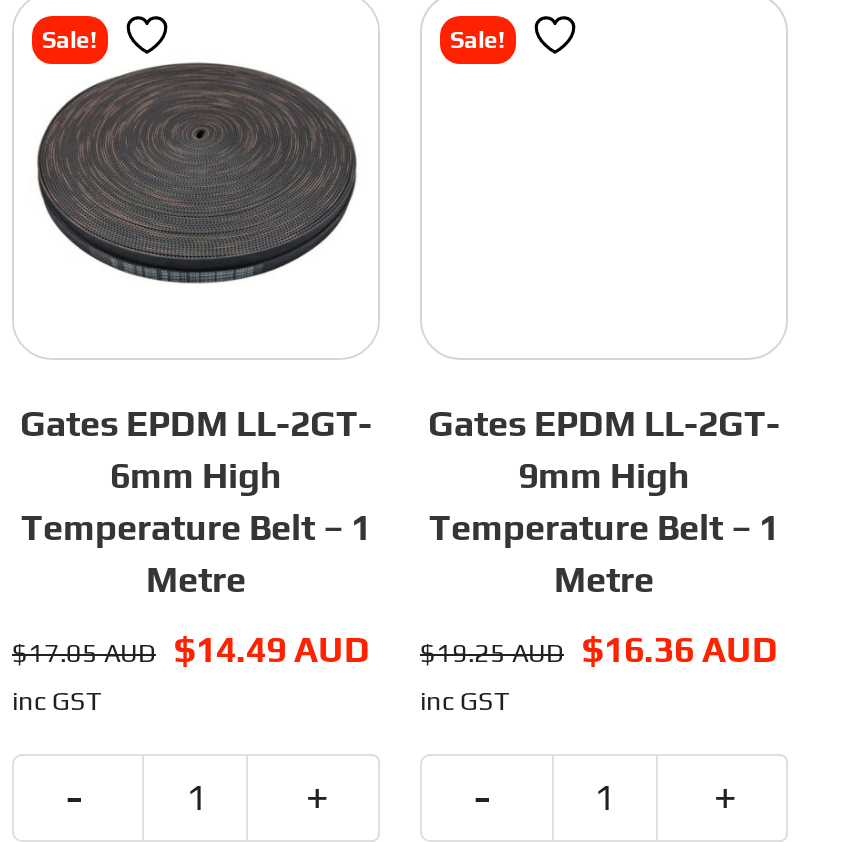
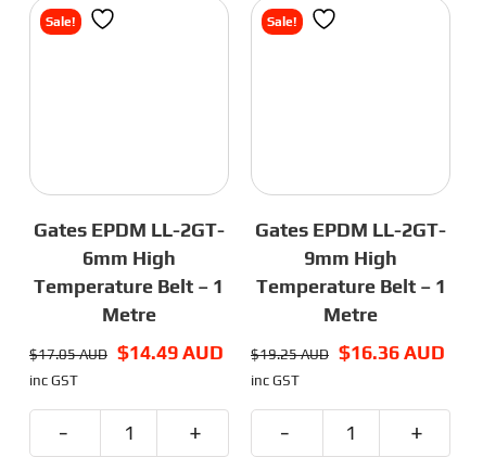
- [image]
